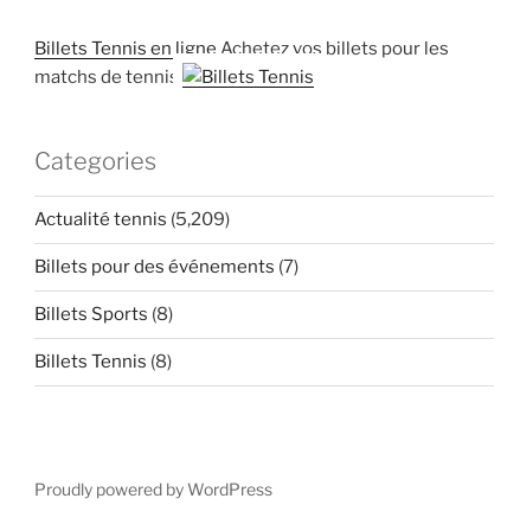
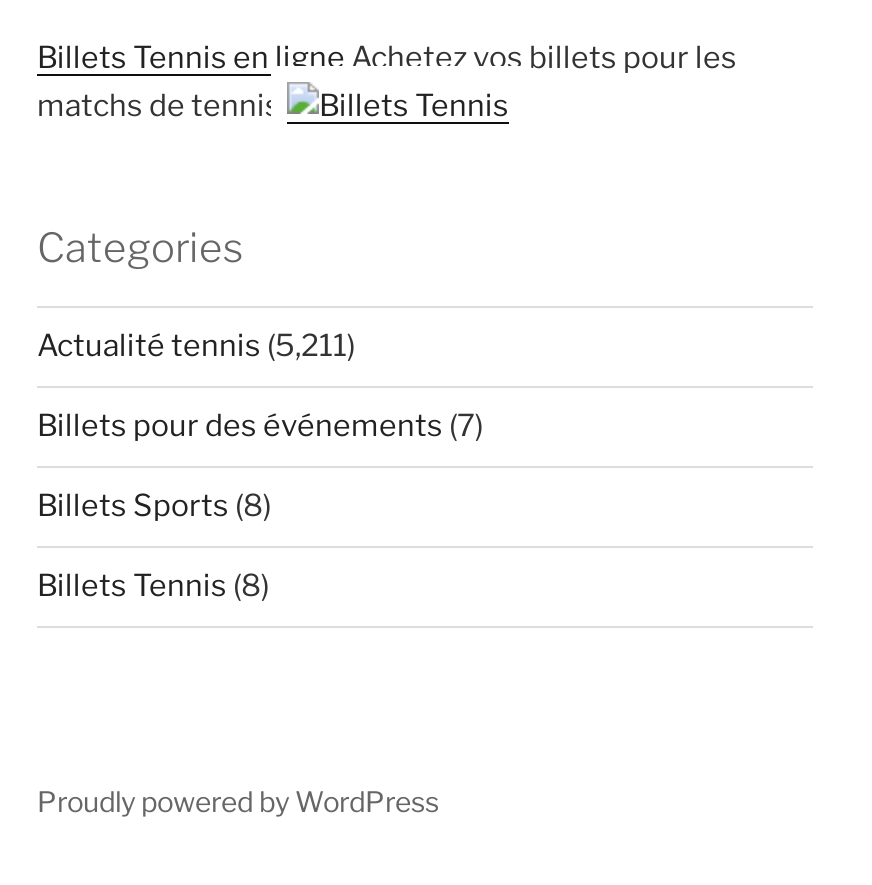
- Actualité tennis (5,209)
+ Actualité tennis (5,211)
